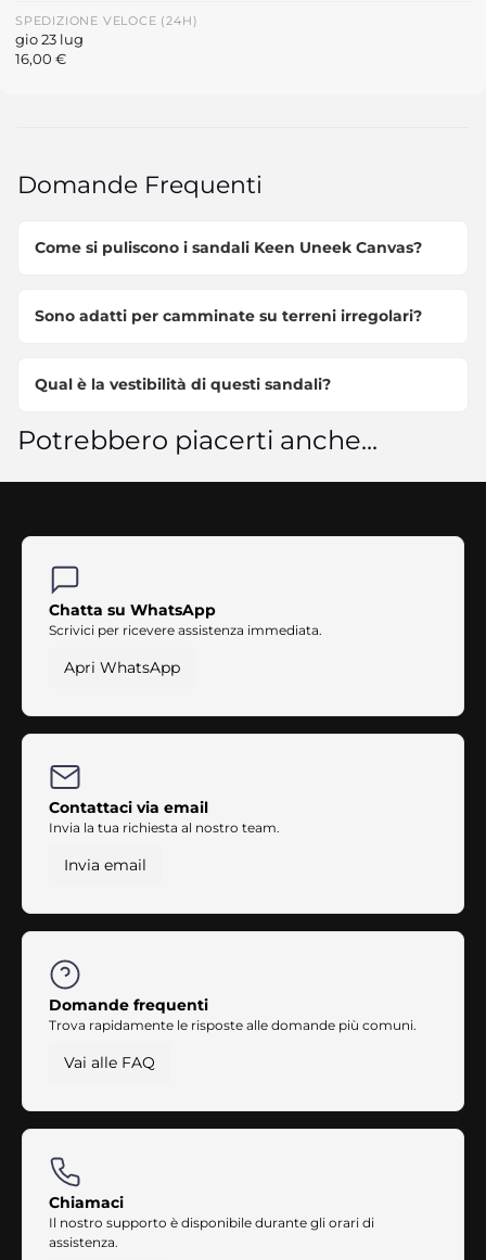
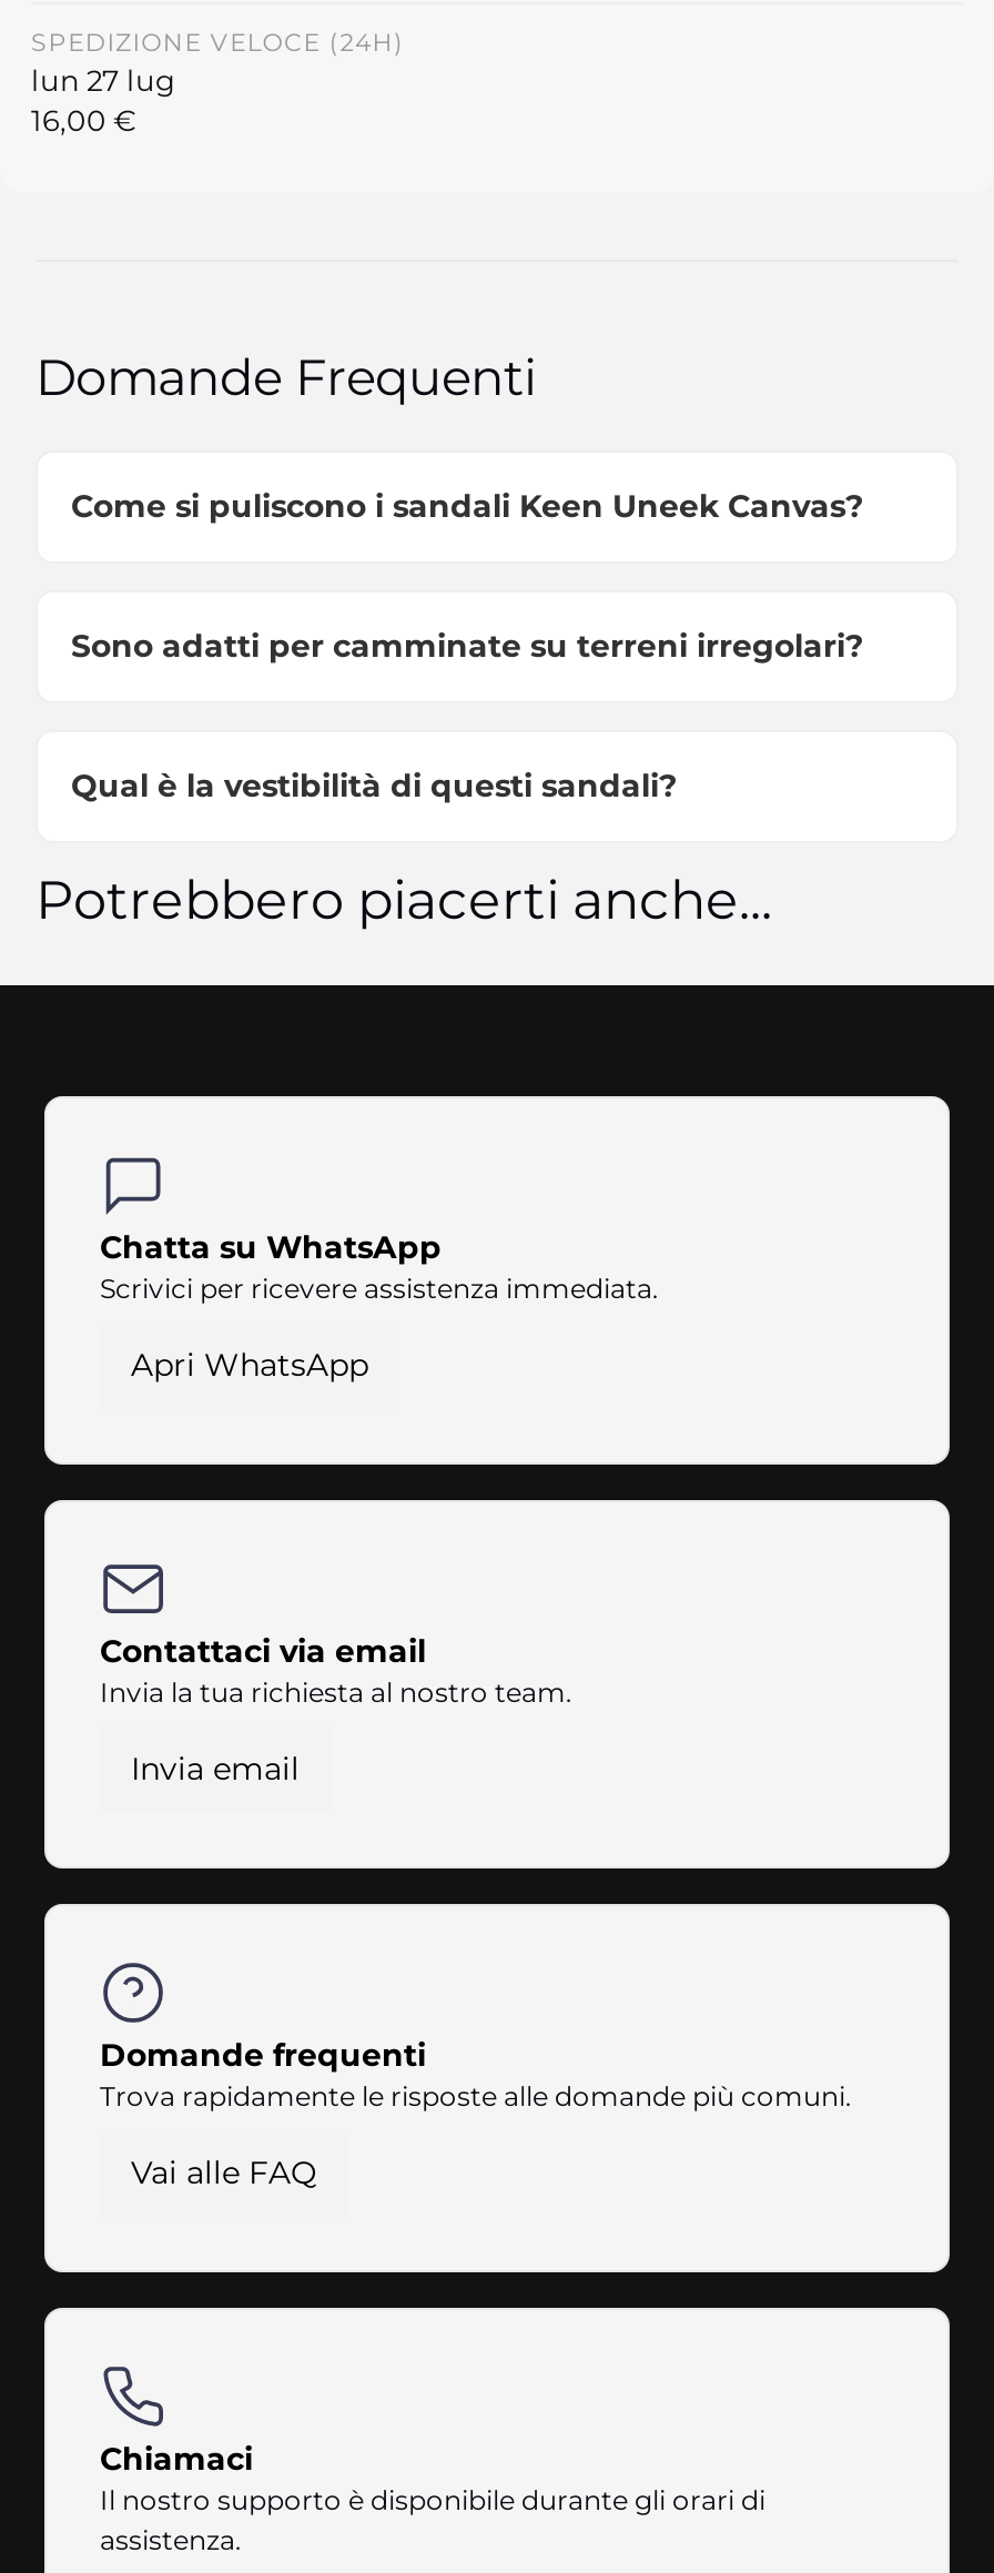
- gio 23 lug
+ lun 27 lug
